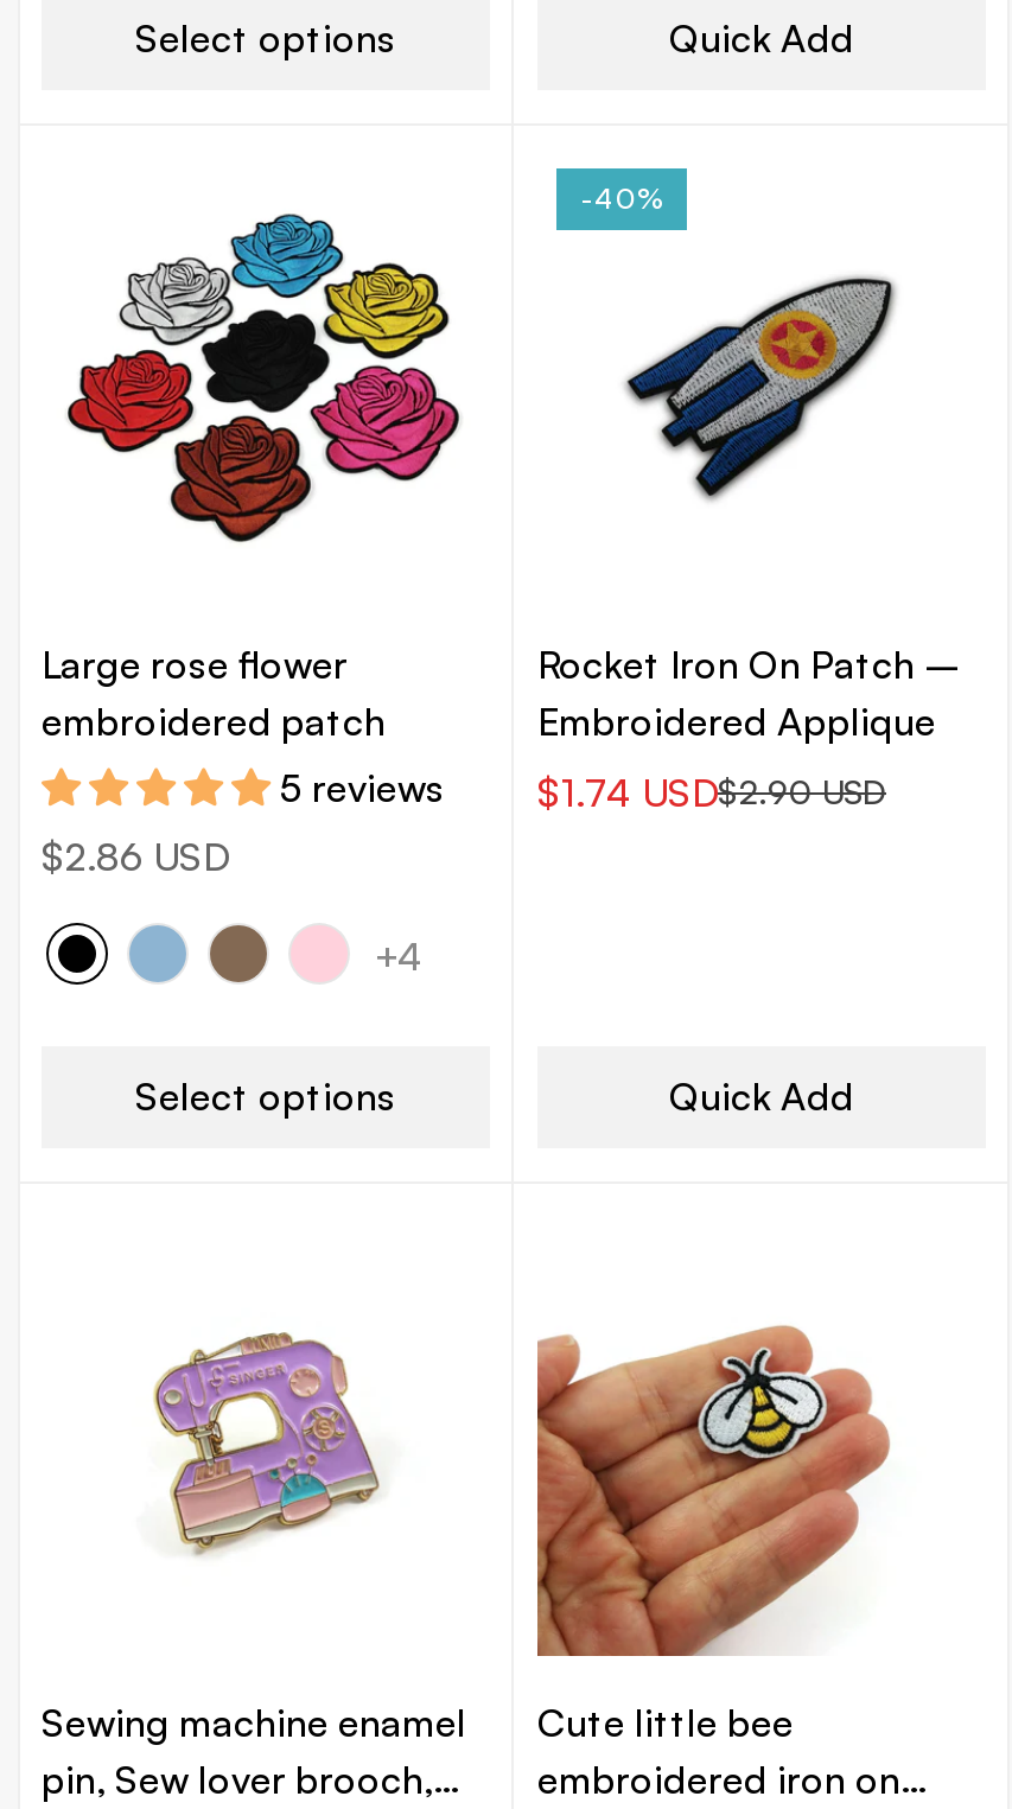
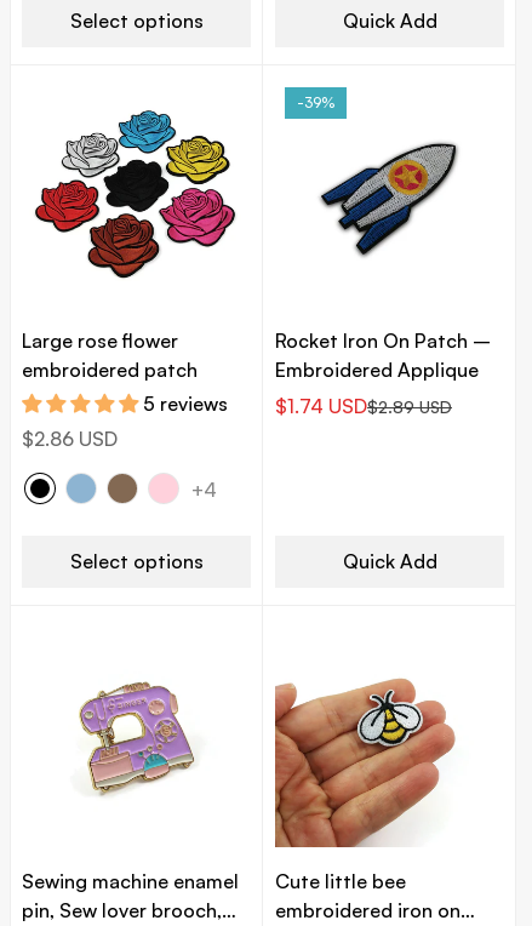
- -40%
+ -39%

- $2.90 USD
+ $2.89 USD
